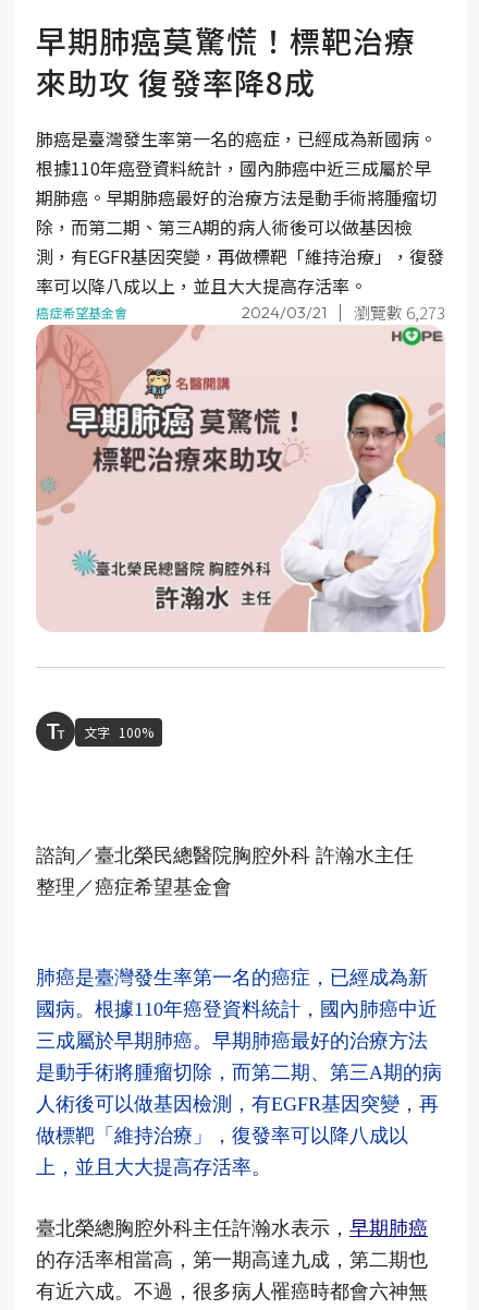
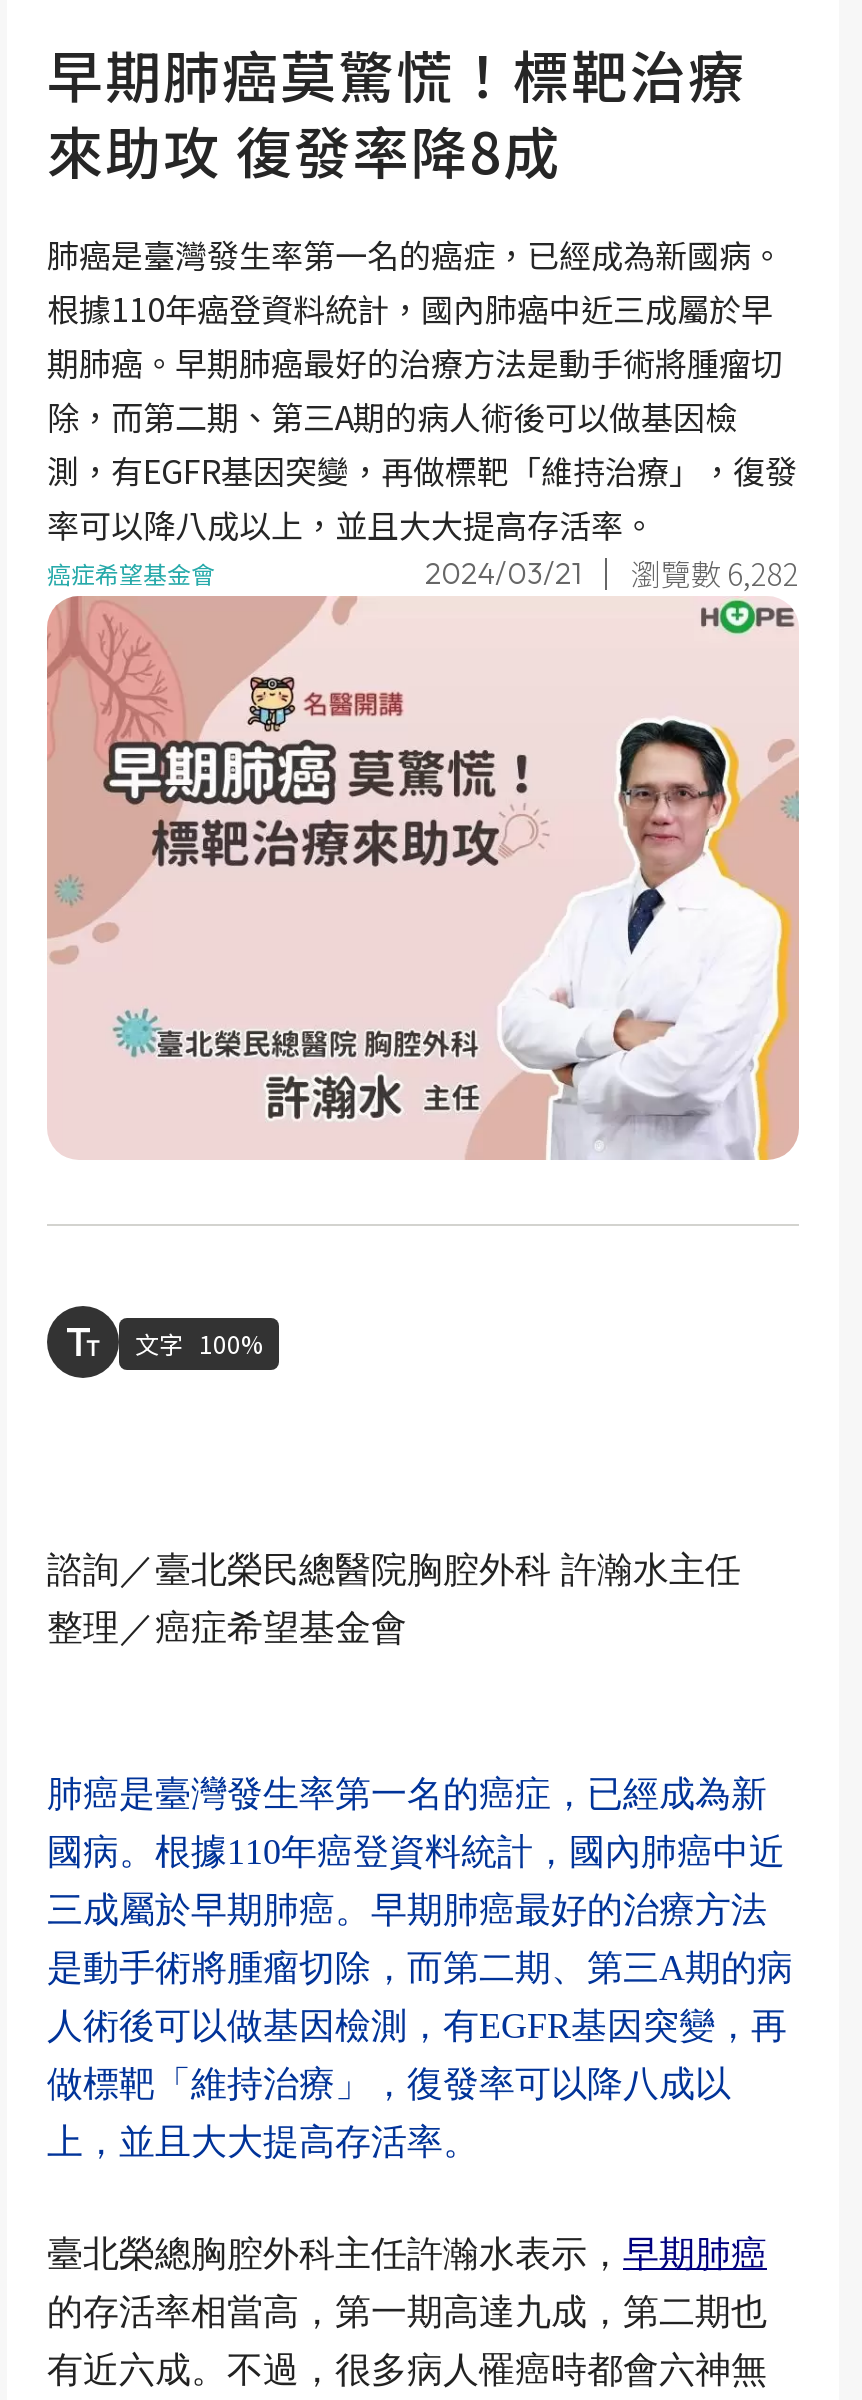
- 2024/03/21 瀏覽數 6,273
+ 2024/03/21 瀏覽數 6,282
